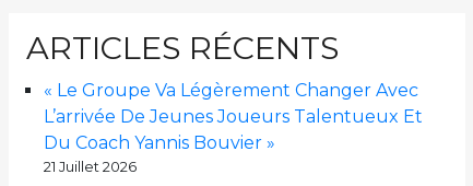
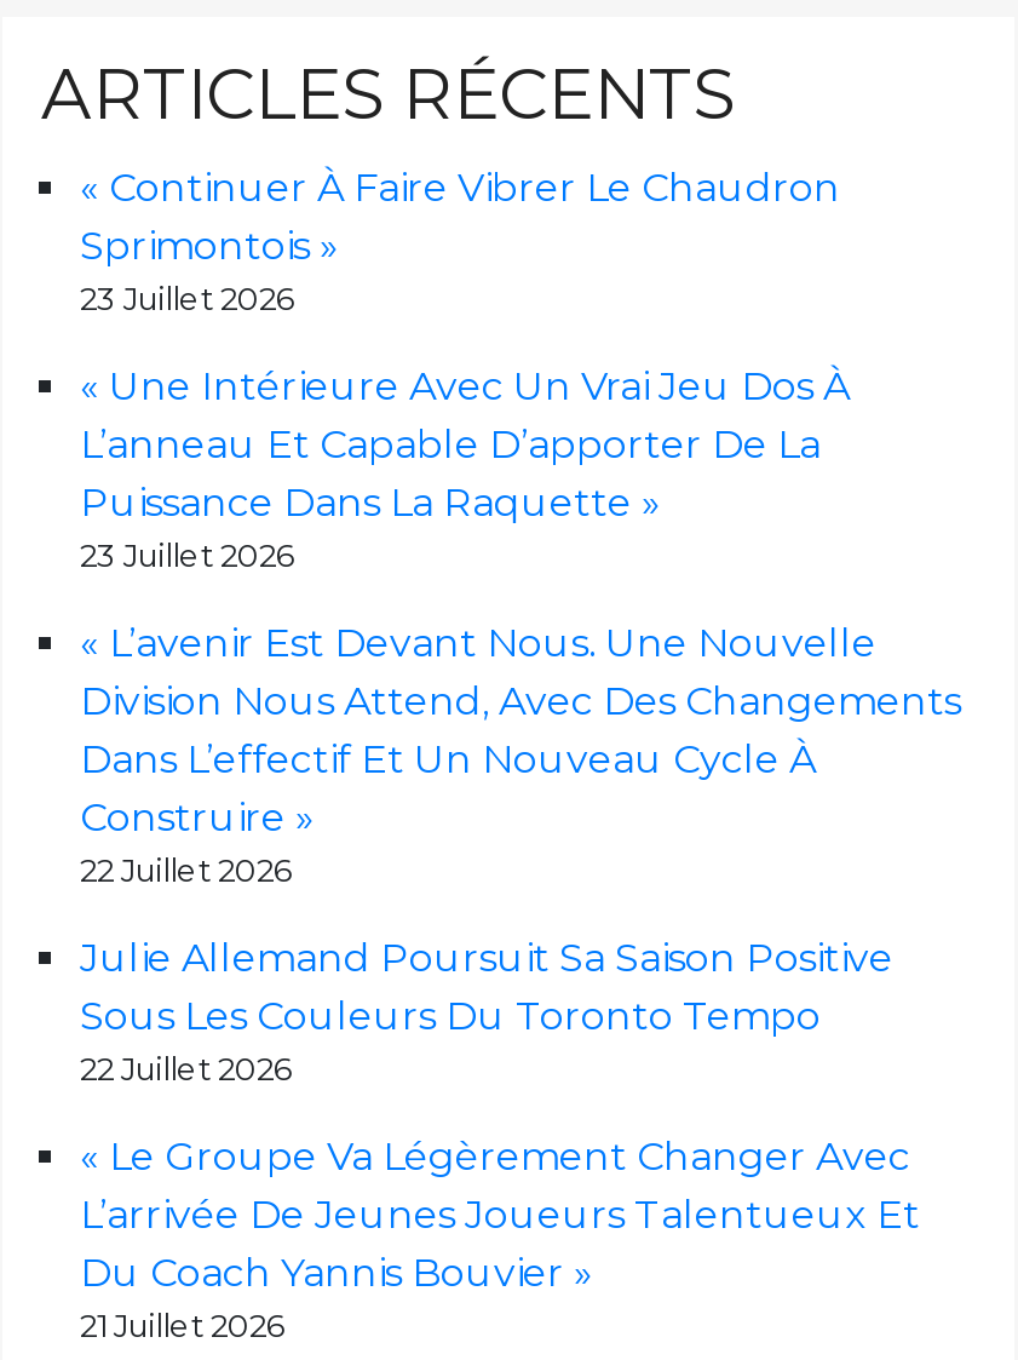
+ « Continuer À Faire Vibrer Le Chaudron
+ Sprimontois »
+ 23 Juillet 2026
+ « Une Intérieure Avec Un Vrai Jeu Dos À
+ L’anneau Et Capable D’apporter De La
+ Puissance Dans La Raquette »
+ 23 Juillet 2026
+ « L’avenir Est Devant Nous. Une Nouvelle
+ Division Nous Attend, Avec Des Changements
+ Dans L’effectif Et Un Nouveau Cycle À
+ Construire »
+ 22 Juillet 2026
+ Julie Allemand Poursuit Sa Saison Positive
+ Sous Les Couleurs Du Toronto Tempo
+ 22 Juillet 2026
